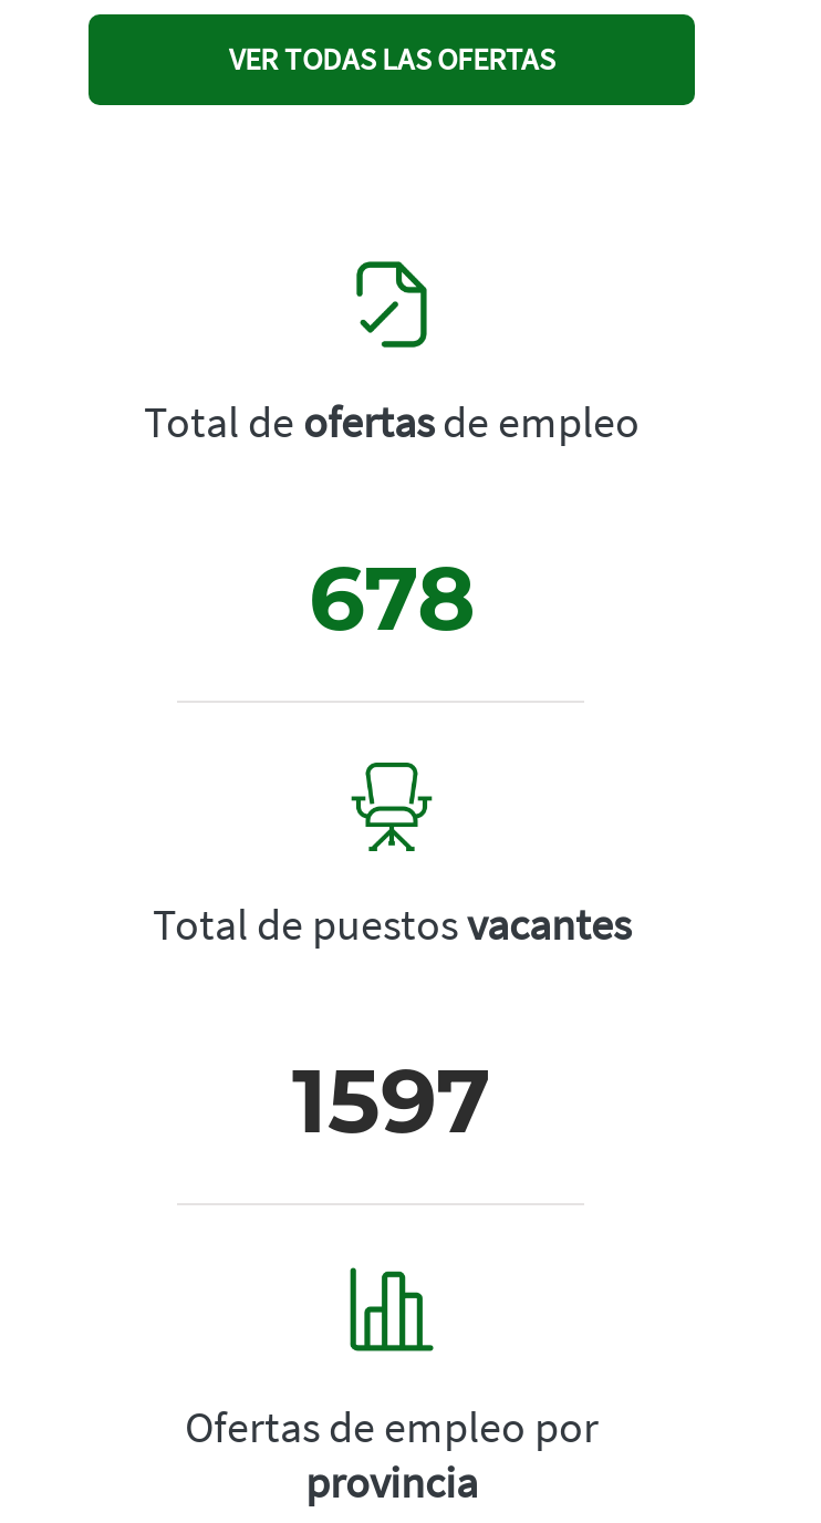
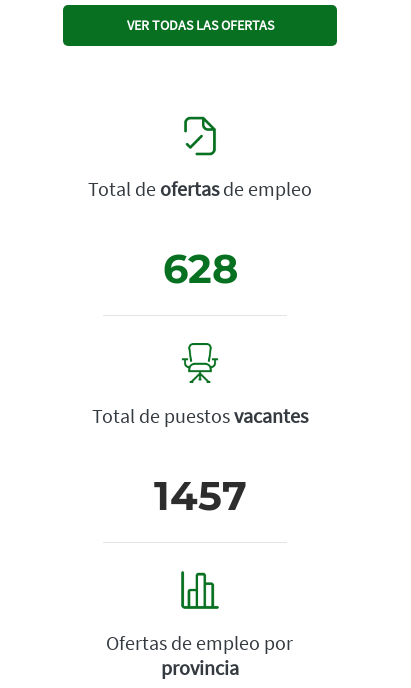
- 678
+ 628

- 1597
+ 1457
